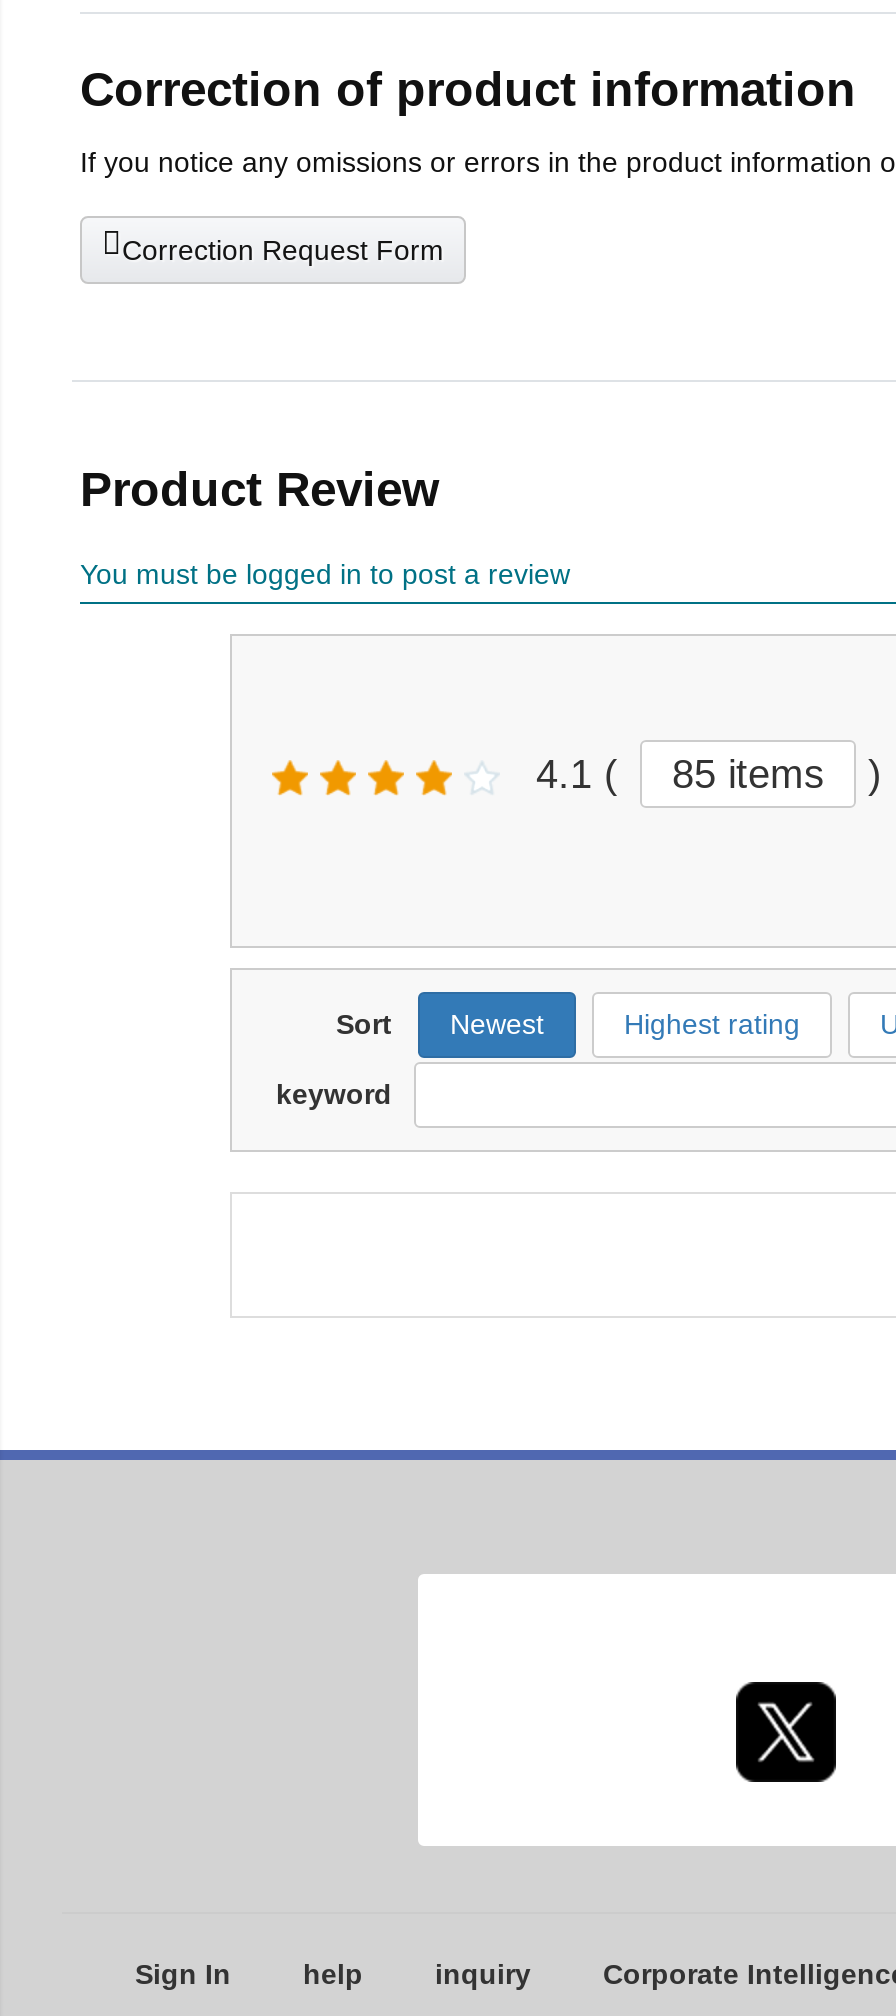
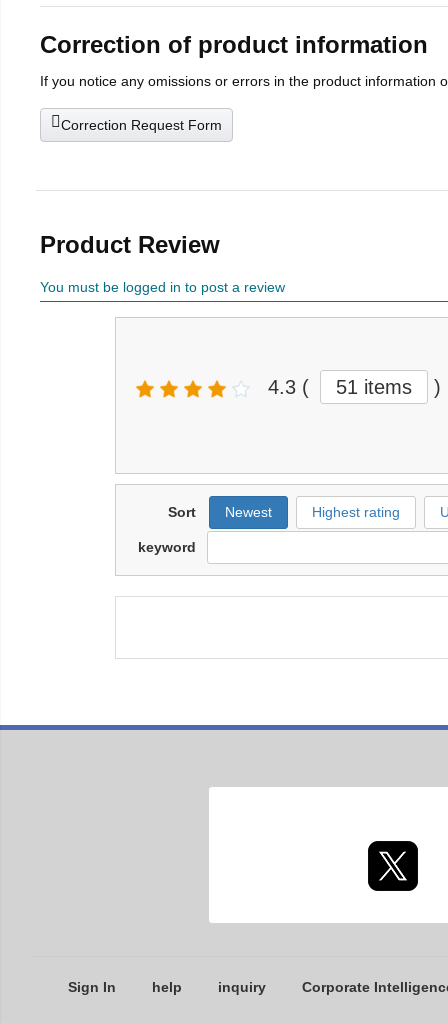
- 4.1 (
+ 4.3 (

- 85 items
+ 51 items
